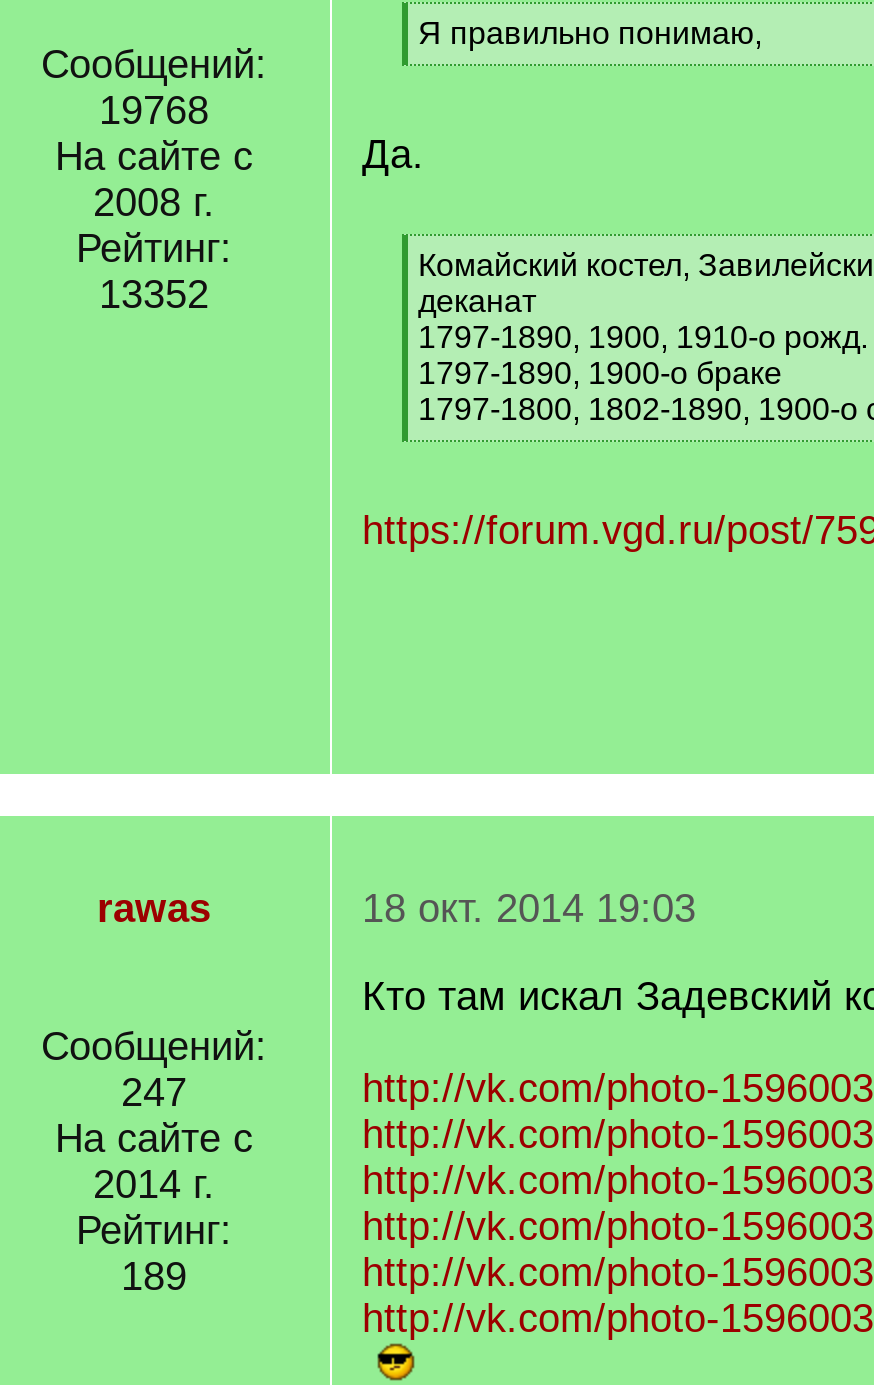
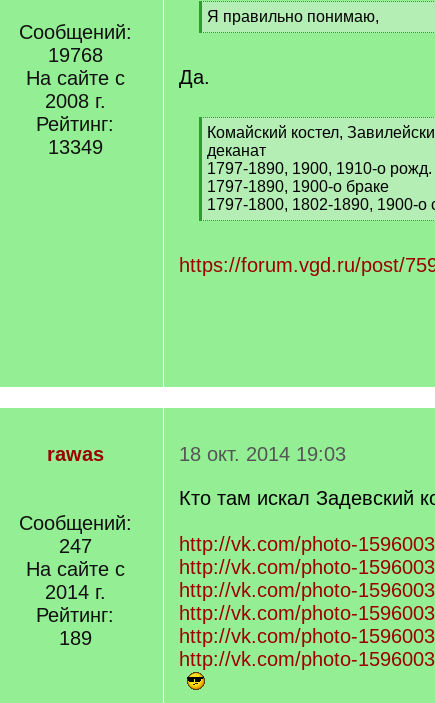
- 13352
+ 13349
